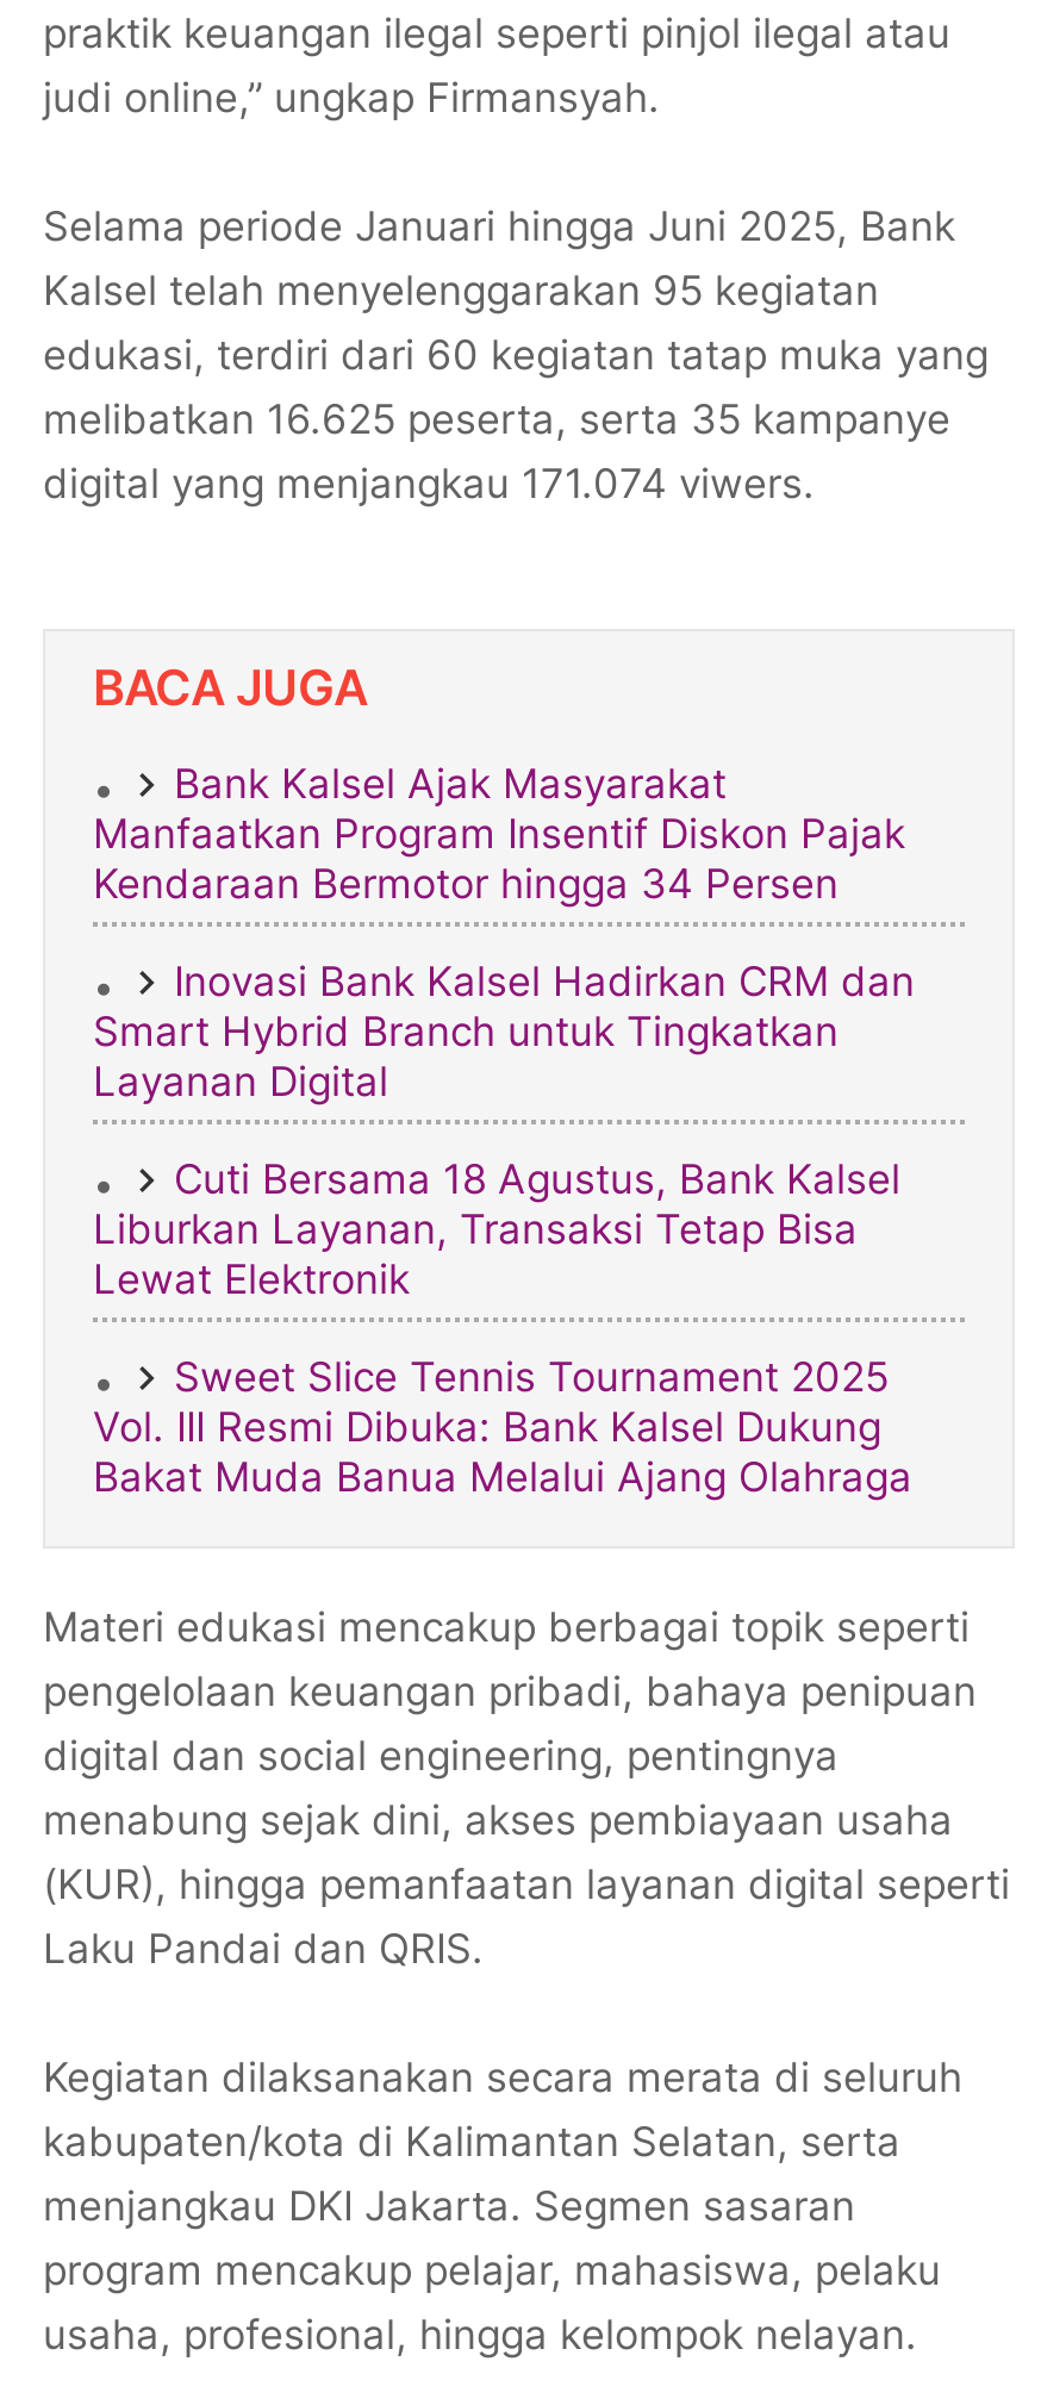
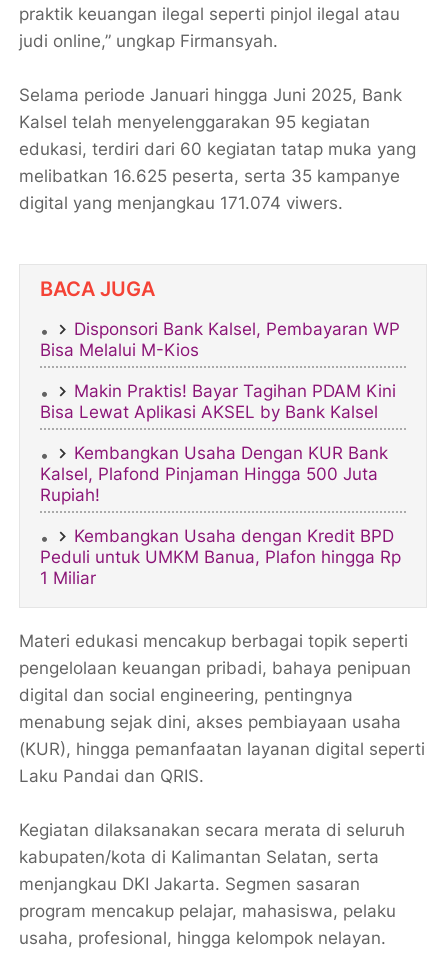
- Bank Kalsel Ajak Masyarakat
- Manfaatkan Program Insentif Diskon Pajak
- Kendaraan Bermotor hingga 34 Persen
+ Disponsori Bank Kalsel, Pembayaran WP
+ Bisa Melalui M-Kios

- Inovasi Bank Kalsel Hadirkan CRM dan
- Smart Hybrid Branch untuk Tingkatkan
- Layanan Digital
+ Makin Praktis! Bayar Tagihan PDAM Kini
+ Bisa Lewat Aplikasi AKSEL by Bank Kalsel

- Cuti Bersama 18 Agustus, Bank Kalsel
- Liburkan Layanan, Transaksi Tetap Bisa
- Lewat Elektronik
+ Kembangkan Usaha Dengan KUR Bank
+ Kalsel, Plafond Pinjaman Hingga 500 Juta
+ Rupiah!

- Sweet Slice Tennis Tournament 2025
- Vol. III Resmi Dibuka: Bank Kalsel Dukung
- Bakat Muda Banua Melalui Ajang Olahraga
+ Kembangkan Usaha dengan Kredit BPD
+ Peduli untuk UMKM Banua, Plafon hingga Rp
+ 1 Miliar
